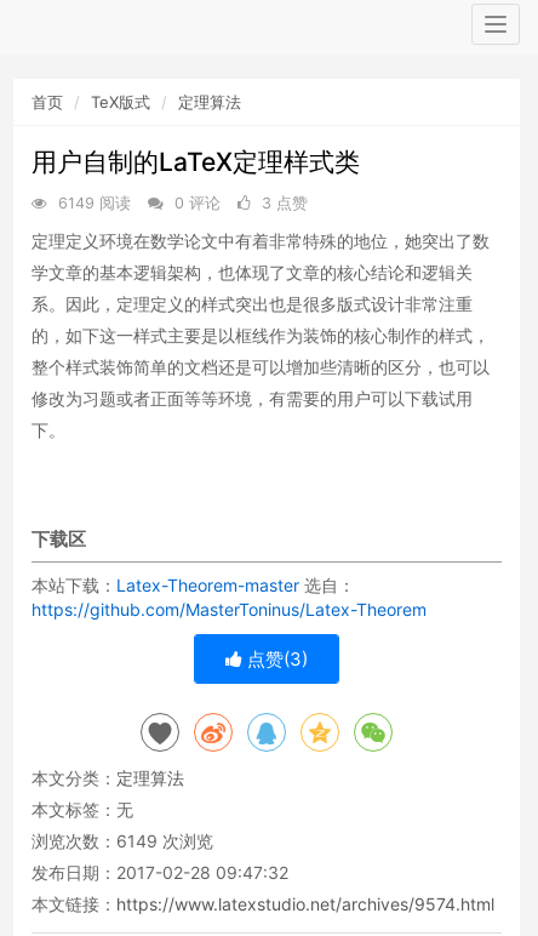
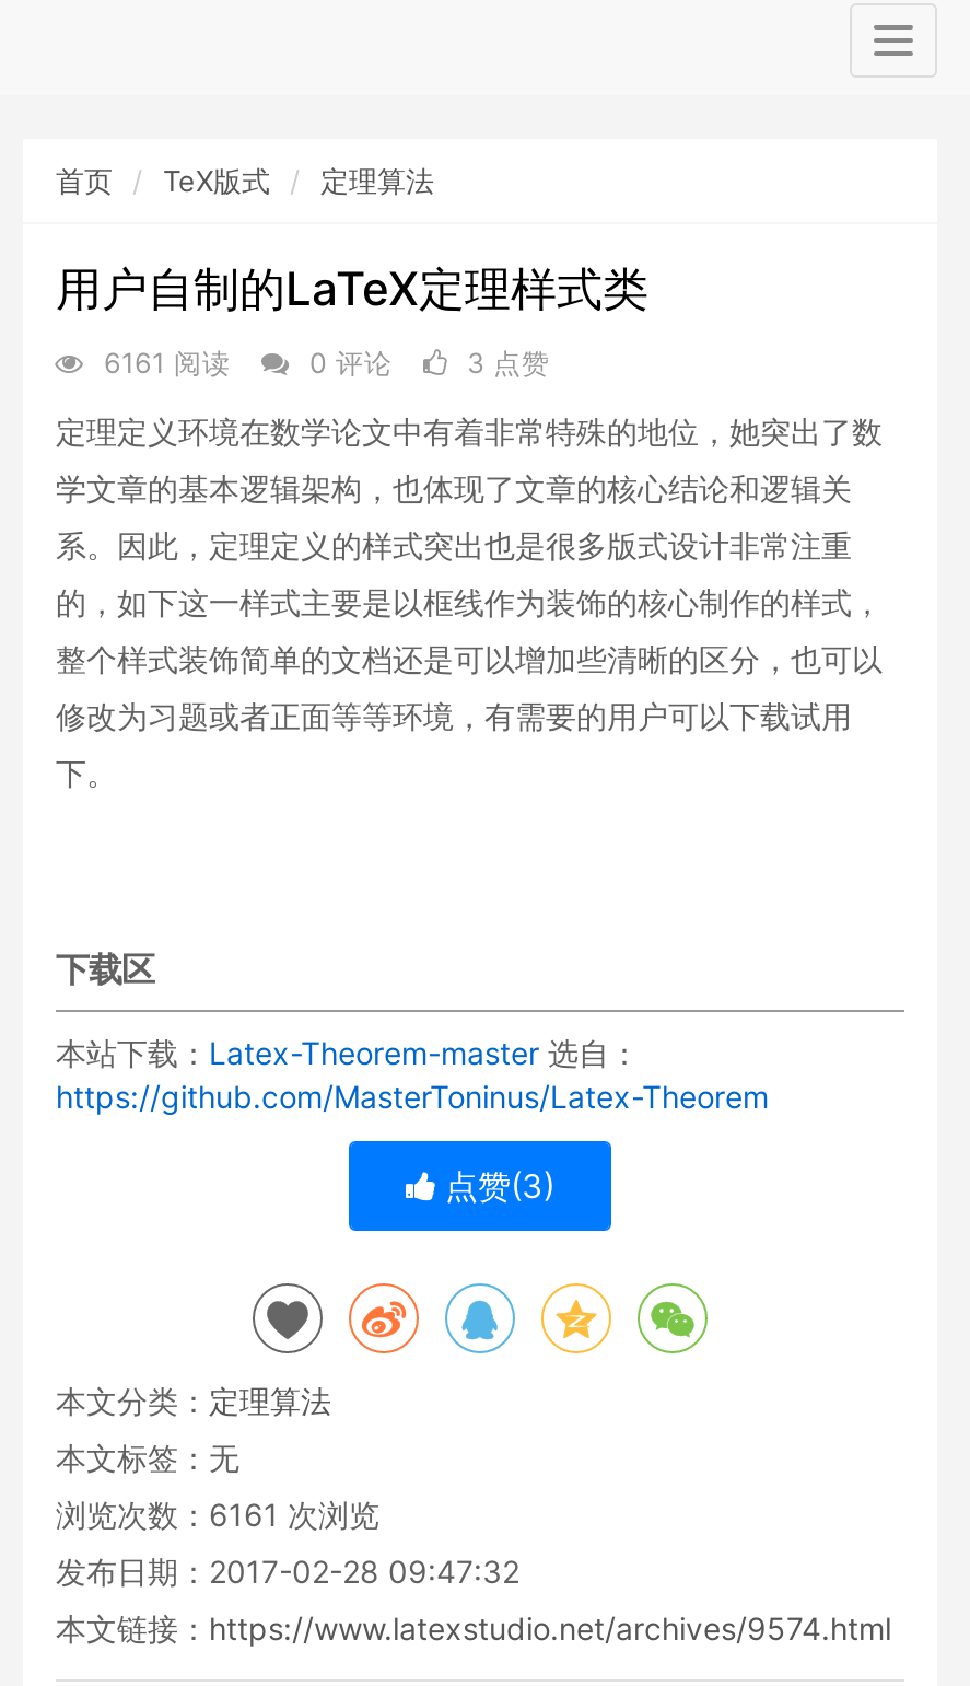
- 6149 阅读 0 评论 3 点赞
+ 6161 阅读 0 评论 3 点赞

- 浏览次数：6149次浏览
+ 浏览次数：6161次浏览
